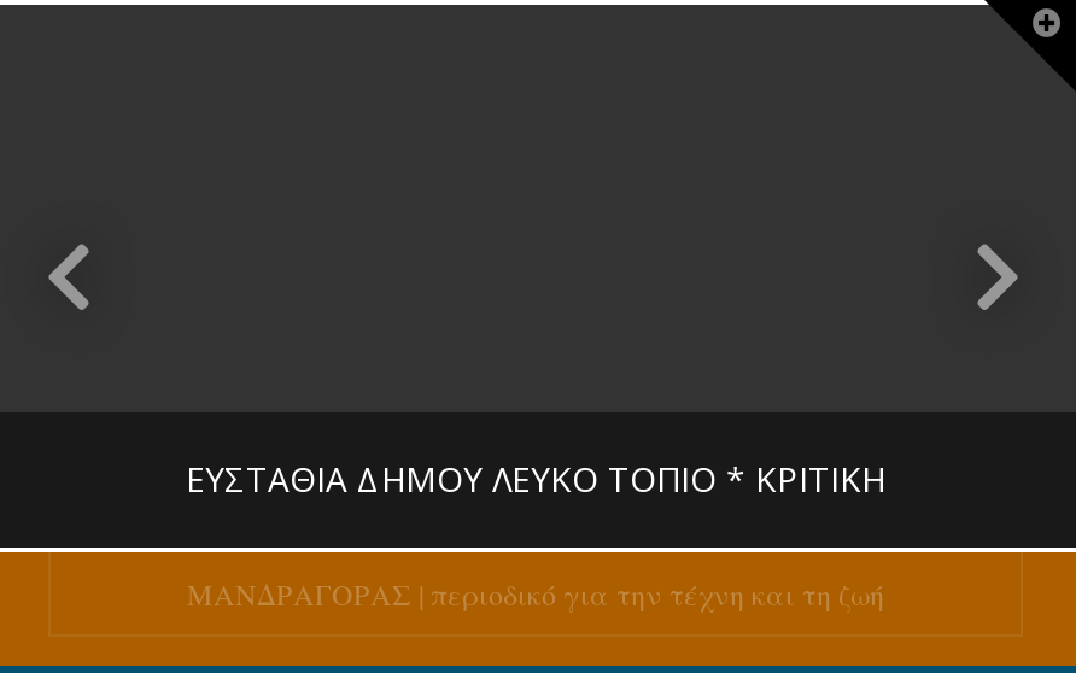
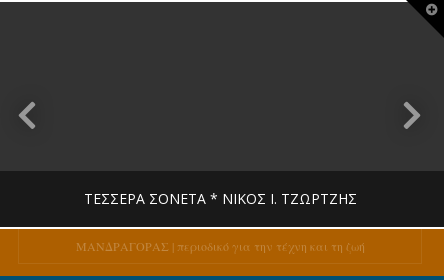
- ΕΥΣΤΑΘΊΑ ΔΉΜΟΥ ΛΕΥΚΟ ΤΟΠΙΟ * ΚΡΙΤΙΚΉ
+ ΤΈΣΣΕΡΑ ΣΟΝΈΤΑ * ΝΊΚΟΣ Ι. ΤΖΏΡΤΖΗΣ
